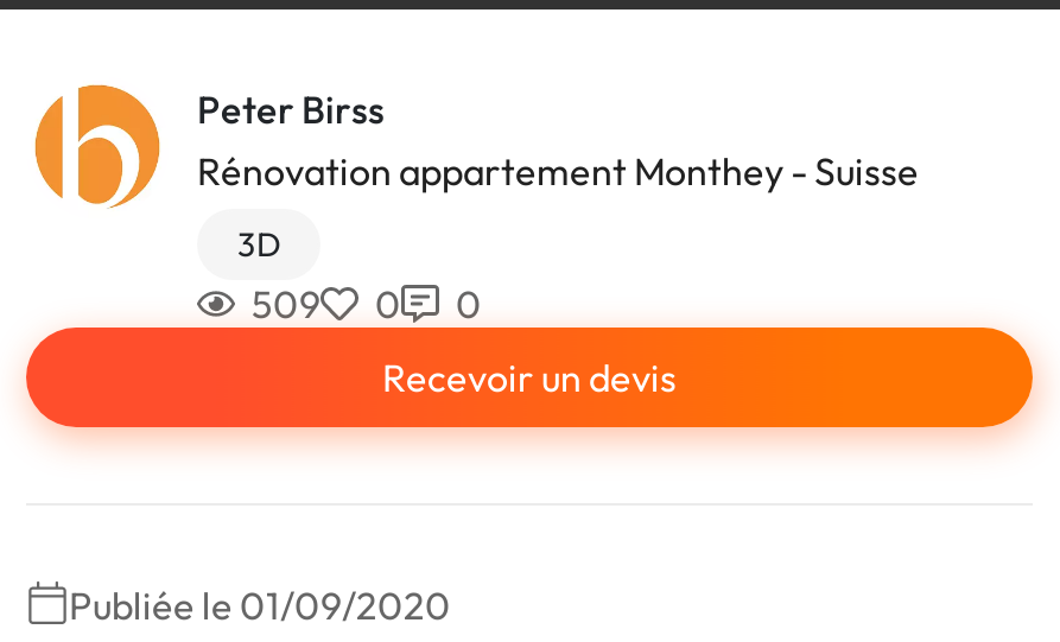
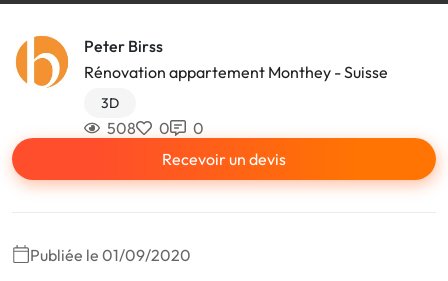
- 509
+ 508
